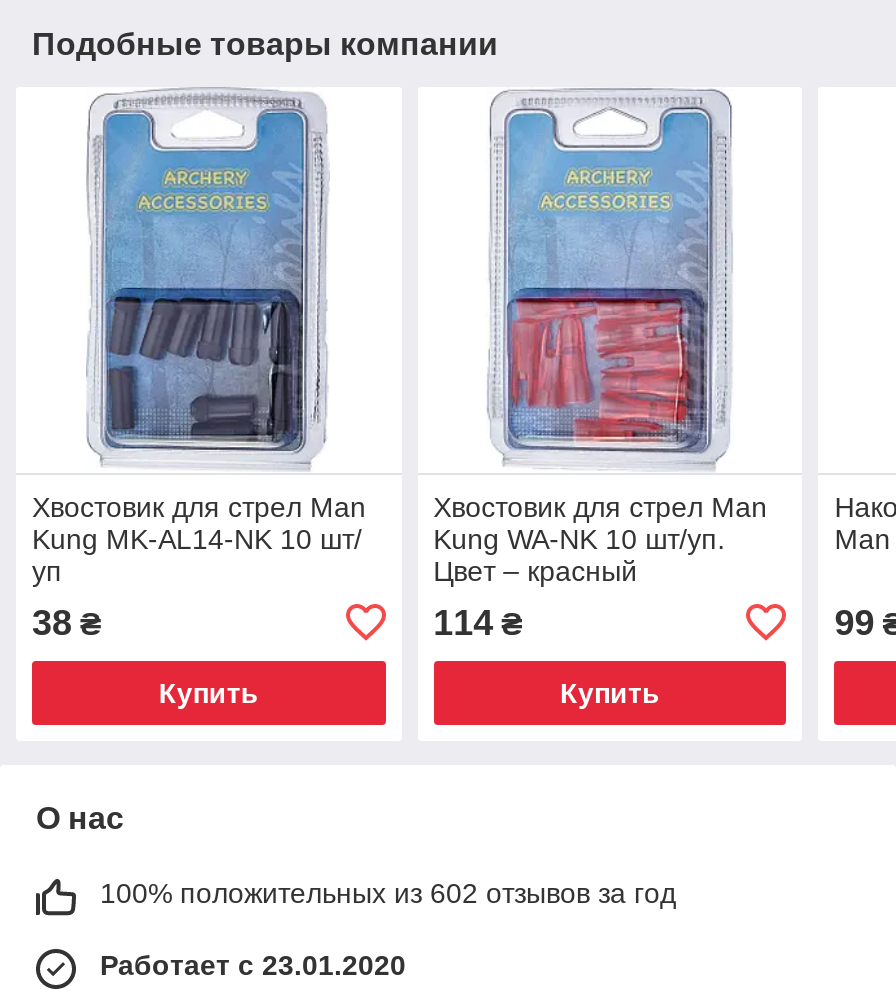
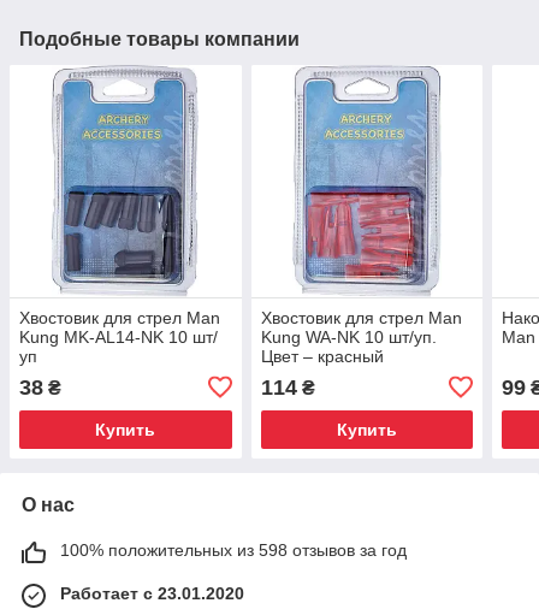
- 100% положительных из 602 отзывов за год
+ 100% положительных из 598 отзывов за год
